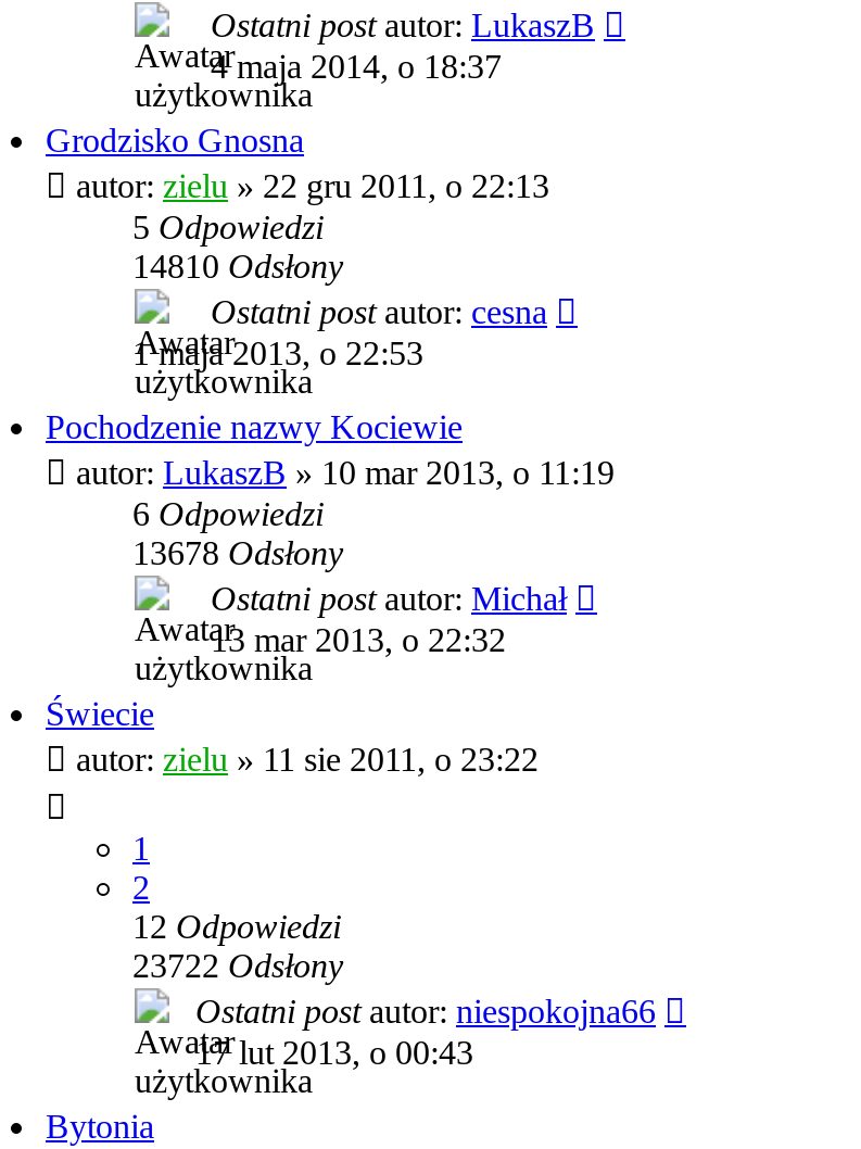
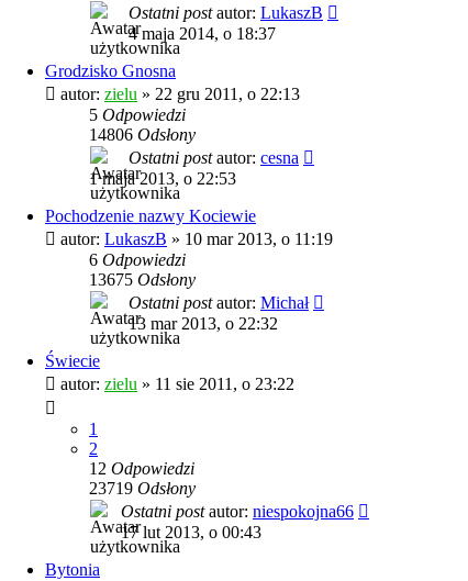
- 14810 Odsłony
+ 14806 Odsłony

- 13678 Odsłony
+ 13675 Odsłony

- 23722Odsłony
+ 23719Odsłony
